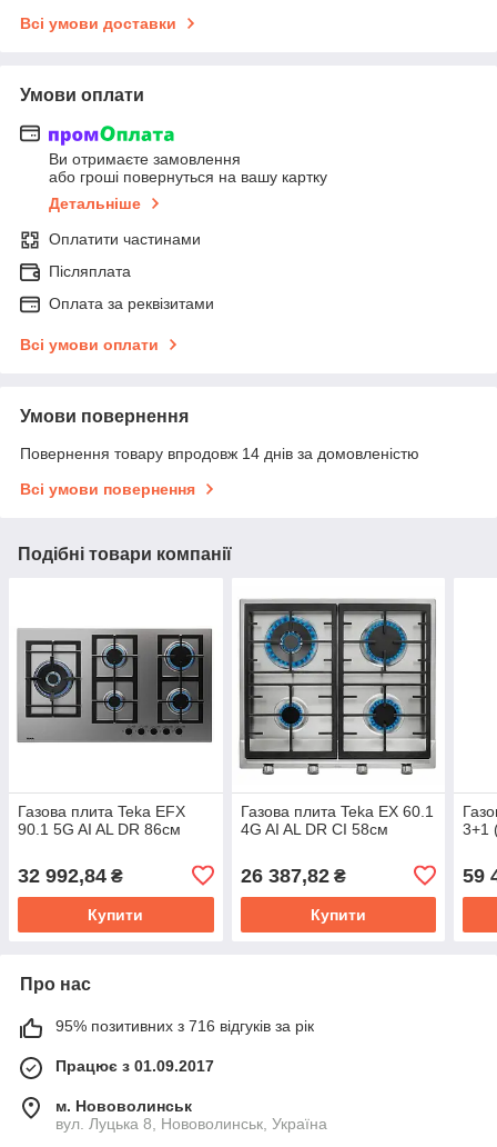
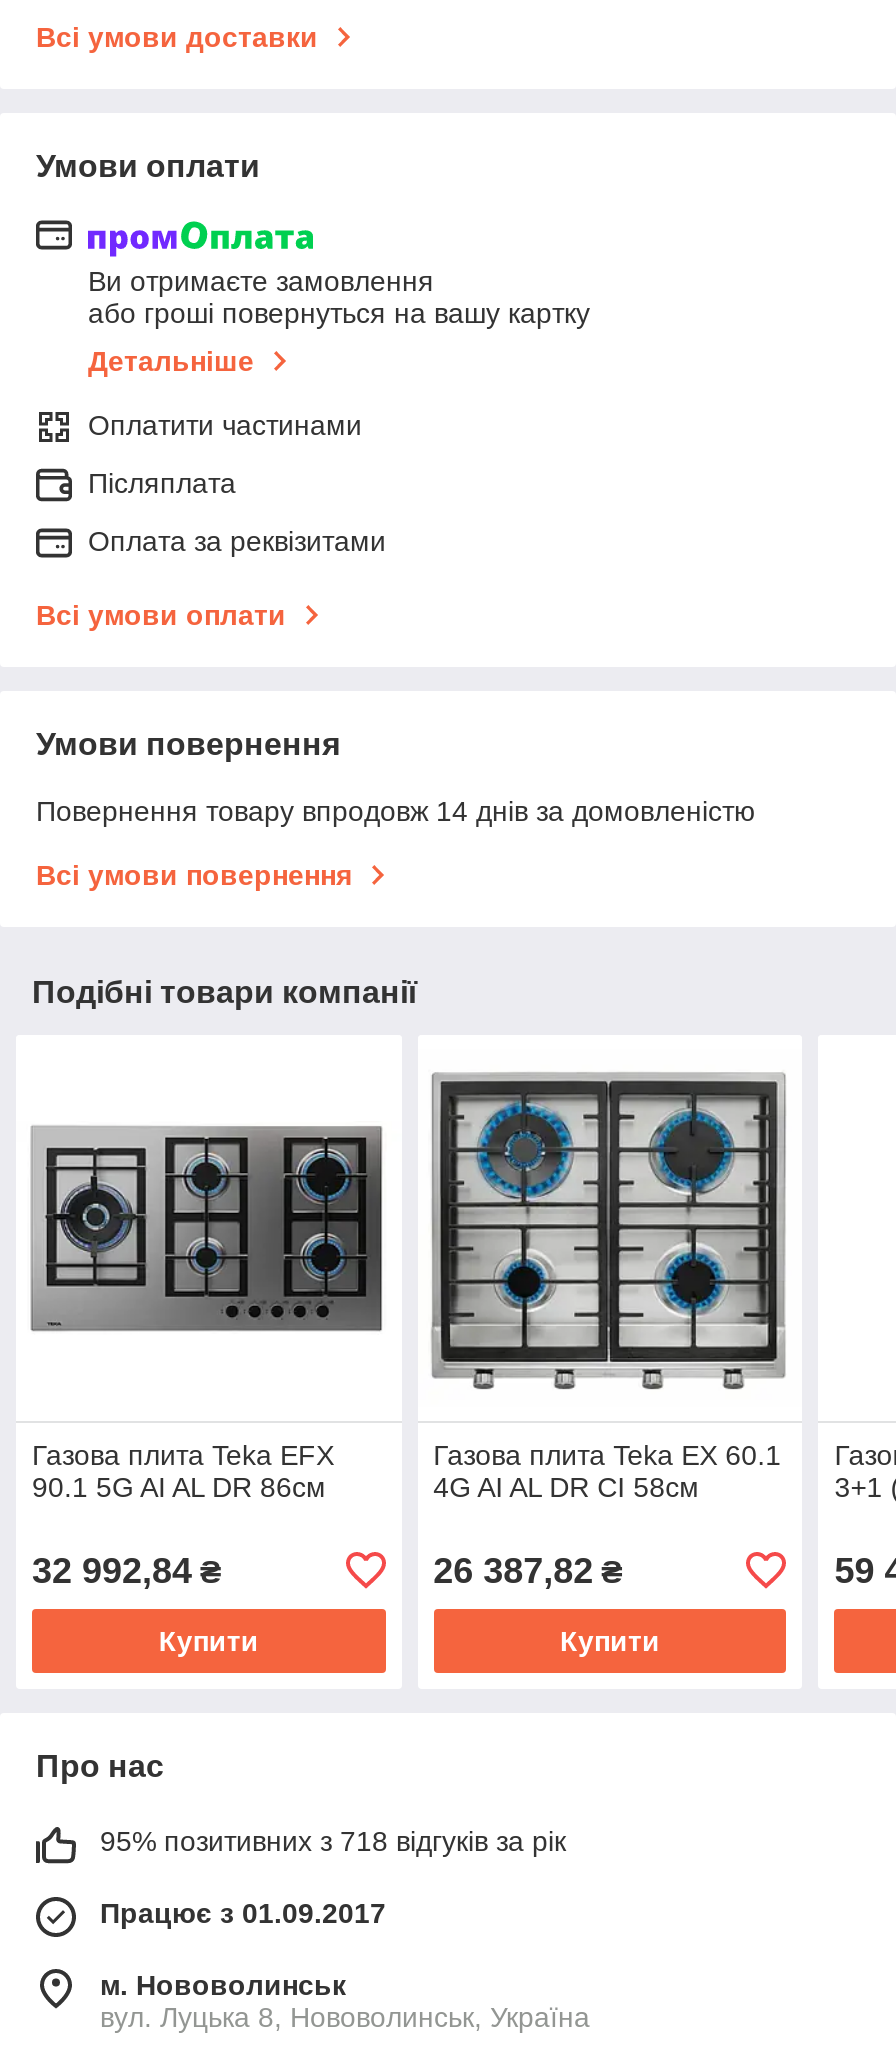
- 95% позитивних з 716 відгуків за рік
+ 95% позитивних з 718 відгуків за рік
